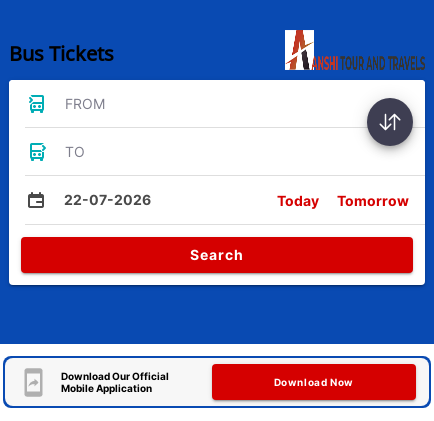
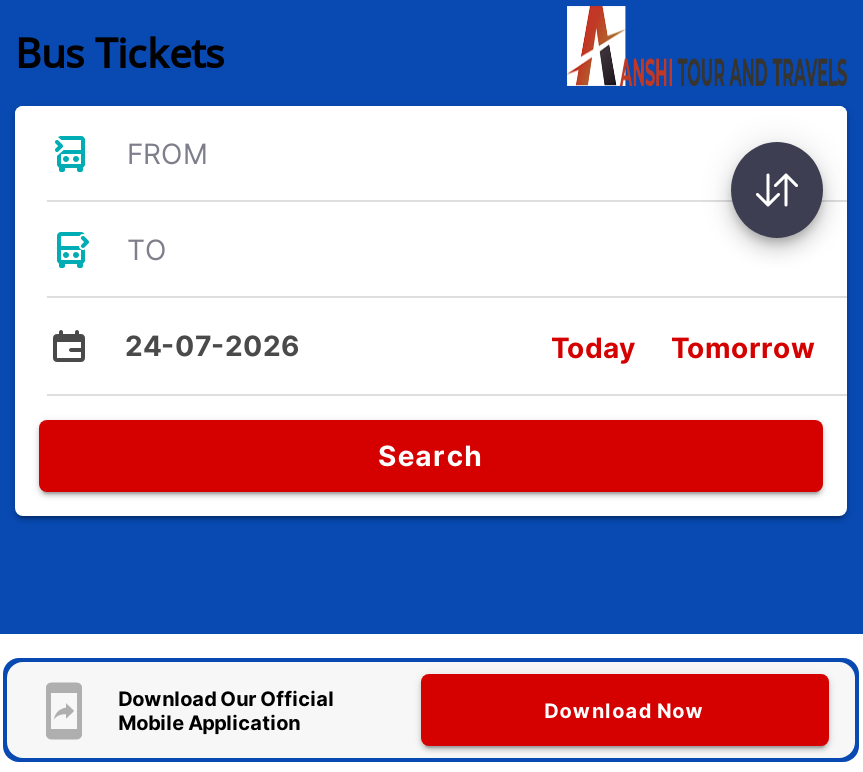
- 22-07-2026
+ 24-07-2026
